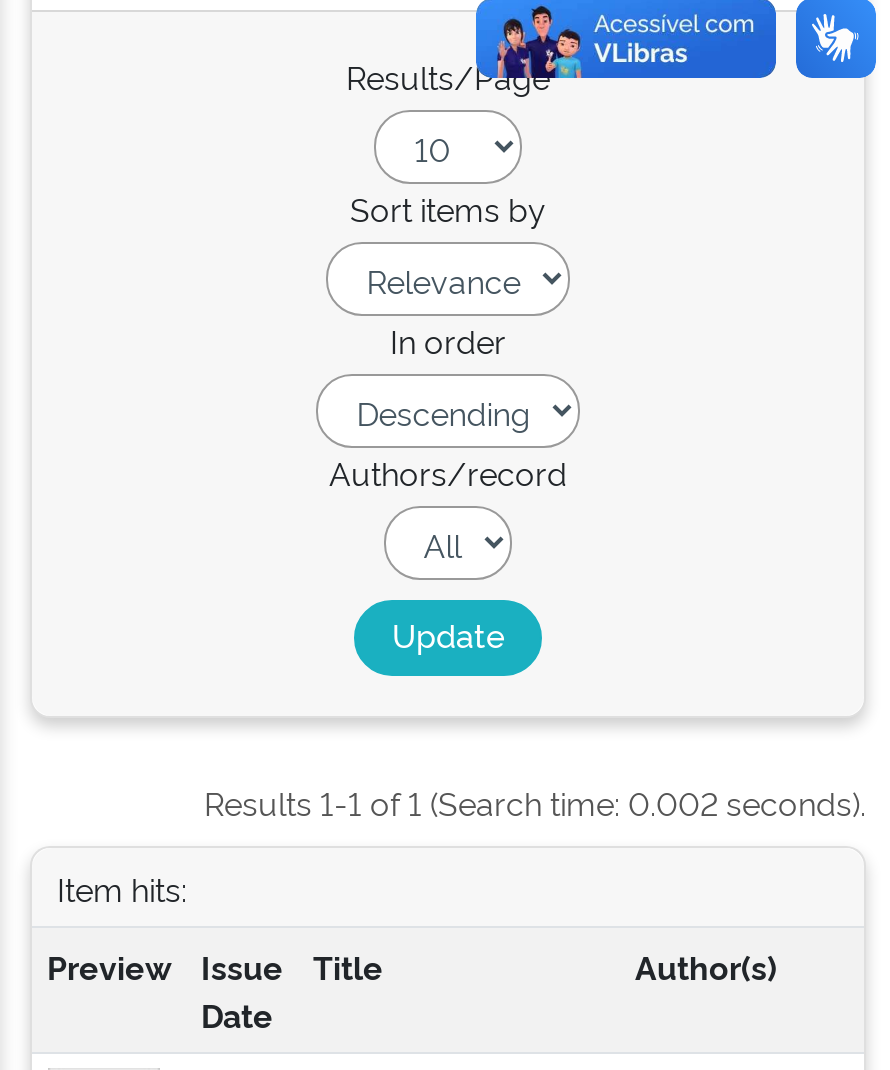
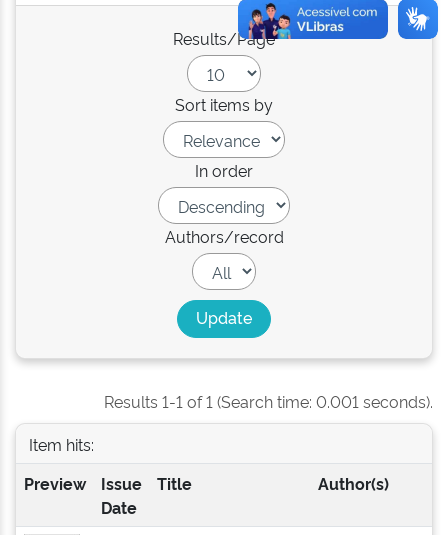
- Results 1-1 of 1 (Search time: 0.002 seconds).
+ Results 1-1 of 1 (Search time: 0.001 seconds).
